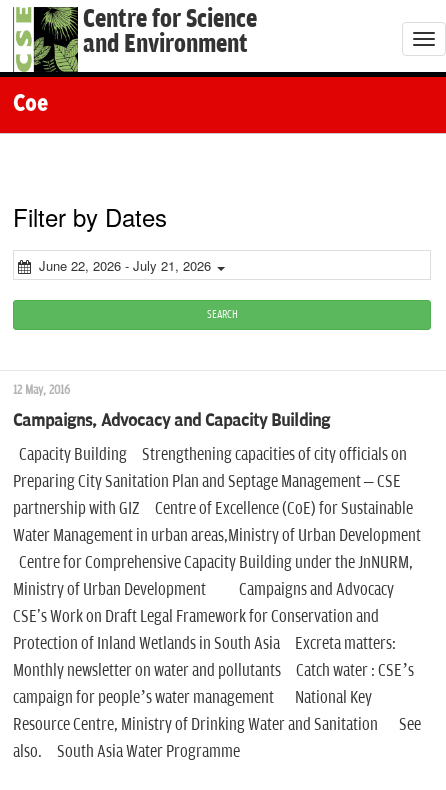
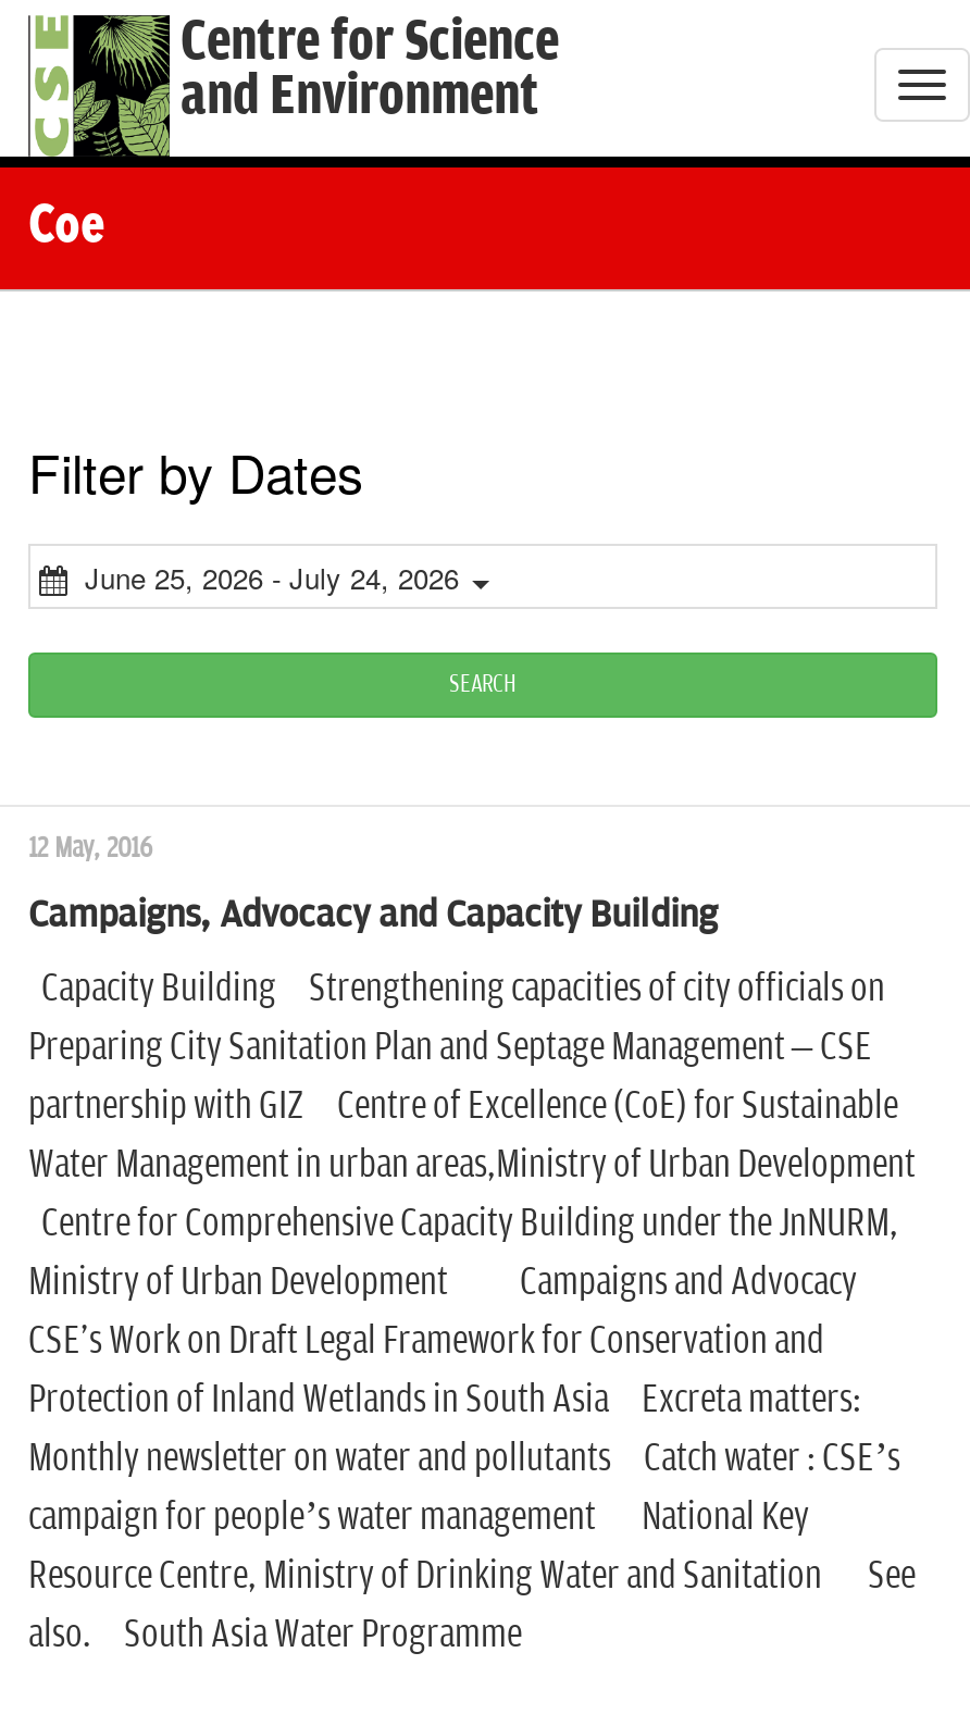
- June 22, 2026 - July 21, 2026
+ June 25, 2026 - July 24, 2026
